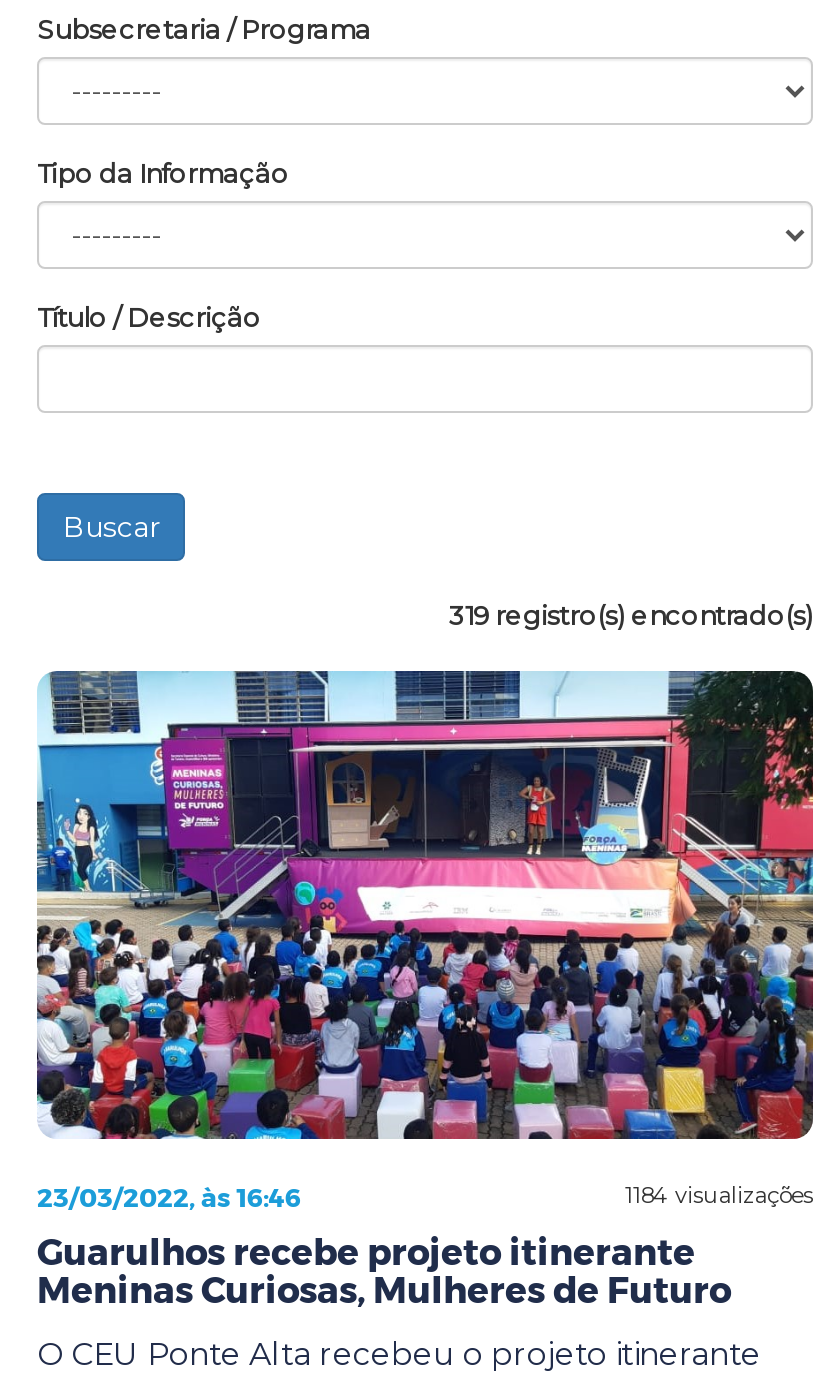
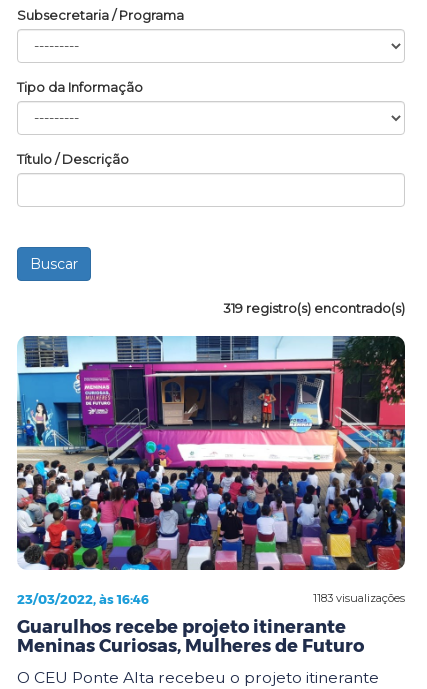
- 1184 visualizações
+ 1183 visualizações
